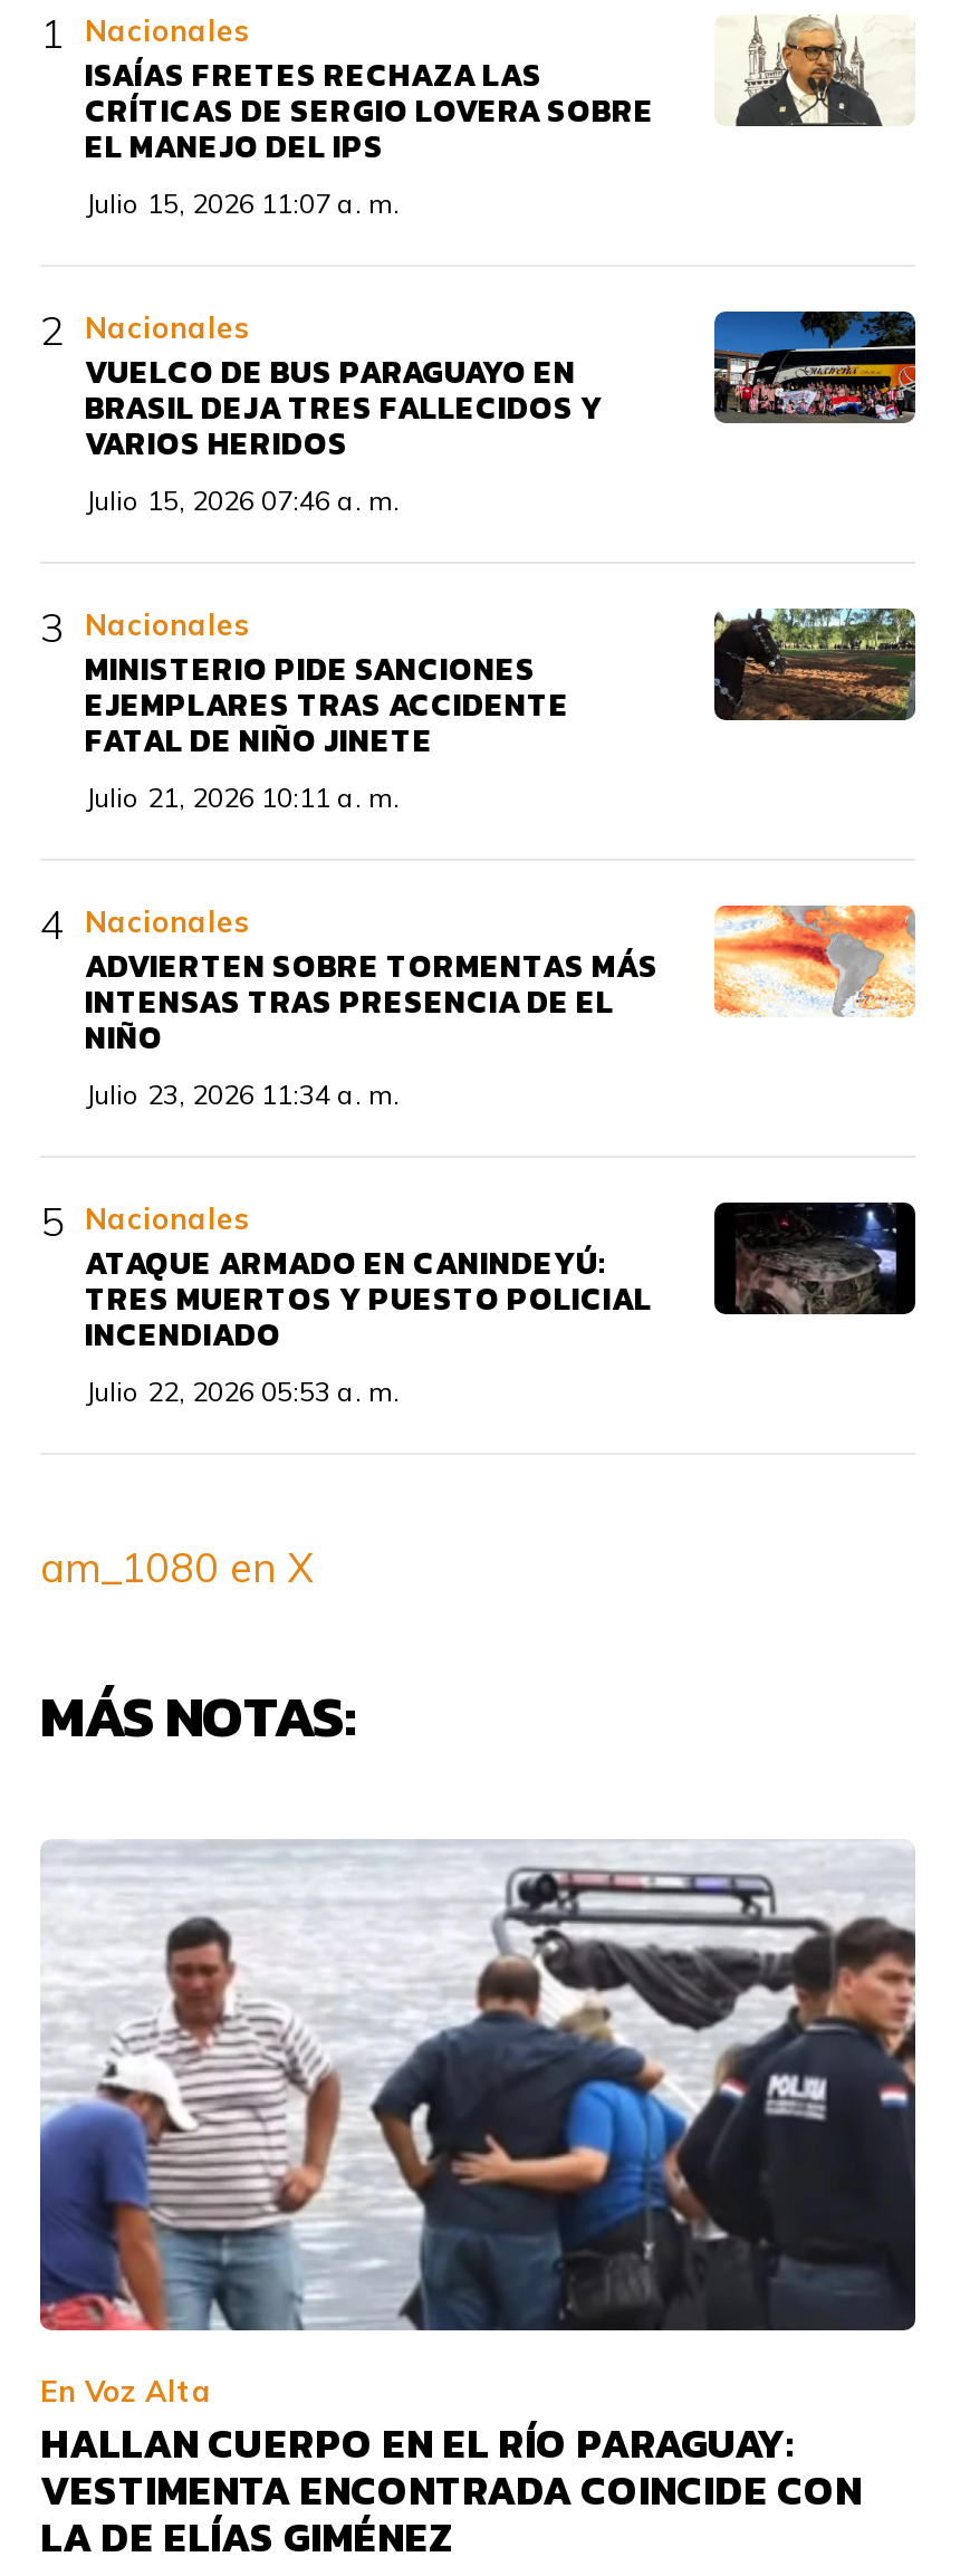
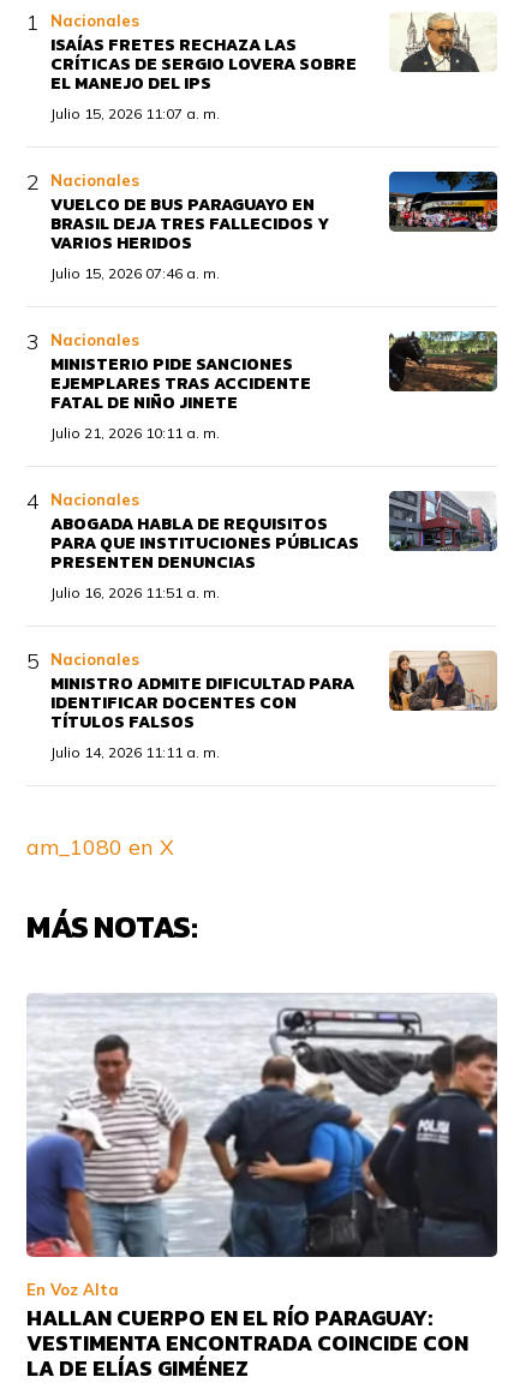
- [image]
- ADVIERTEN SOBRE TORMENTAS MÁS
- INTENSAS TRAS PRESENCIA DE EL
- NIÑO
- Julio 23, 2026 11:34 a. m.
+ [image]
+ ABOGADA HABLA DE REQUISITOS
+ PARA QUE INSTITUCIONES PÚBLICAS
+ PRESENTEN DENUNCIAS
+ Julio 16, 2026 11:51 a. m.

- [image]
- ATAQUE ARMADO EN CANINDEYÚ:
- TRES MUERTOS Y PUESTO POLICIAL
- INCENDIADO
- Julio 22, 2026 05:53 a. m.
+ [image]
+ MINISTRO ADMITE DIFICULTAD PARA
+ IDENTIFICAR DOCENTES CON
+ TÍTULOS FALSOS
+ Julio 14, 2026 11:11 a. m.
